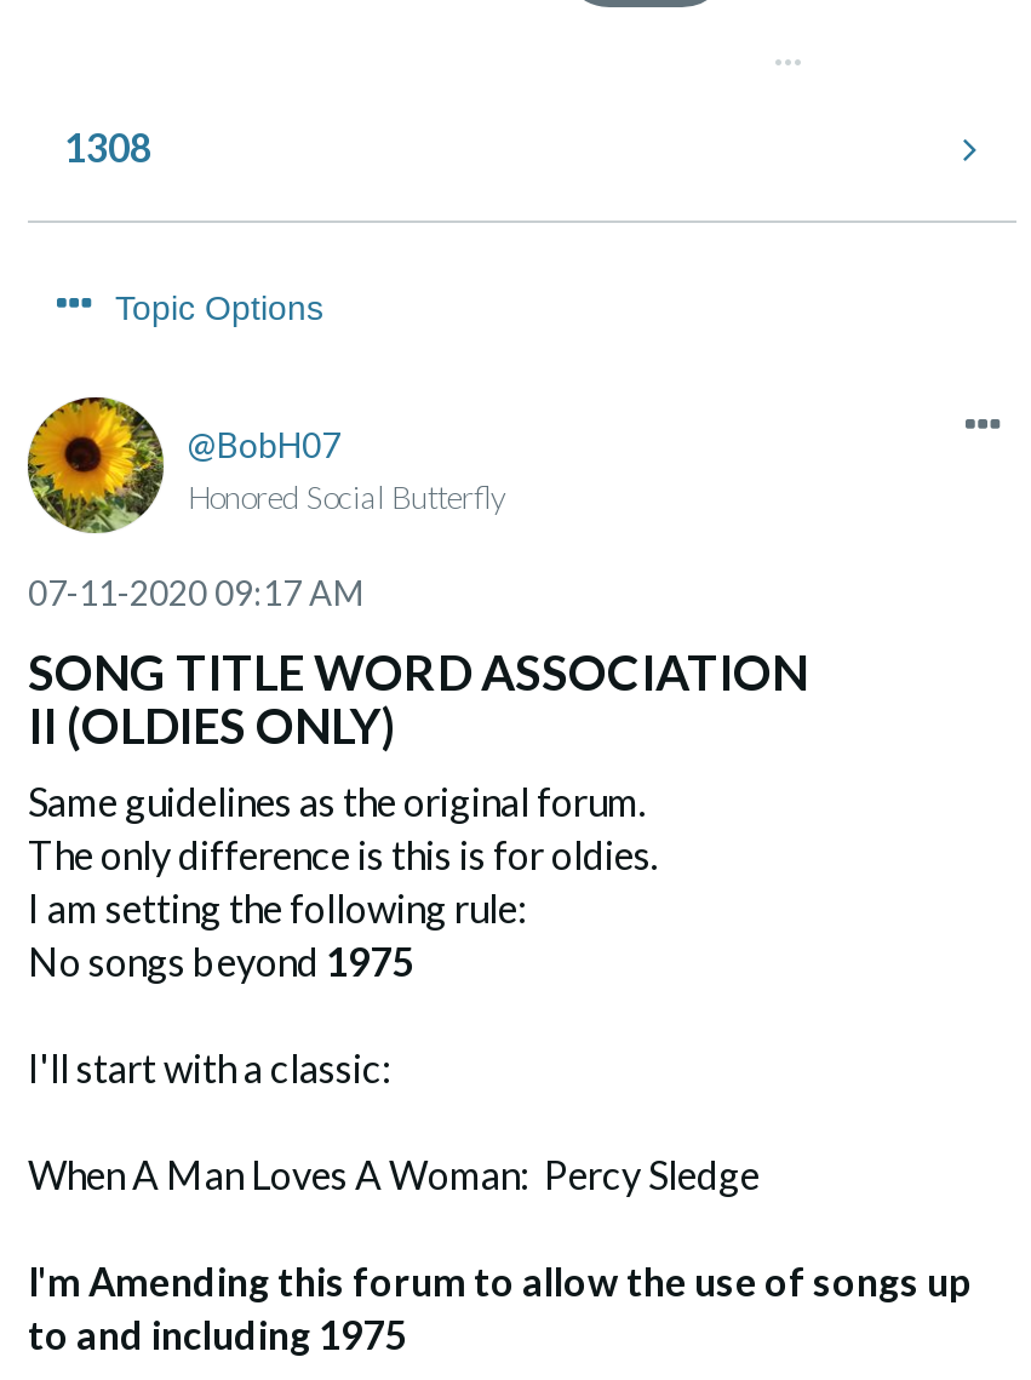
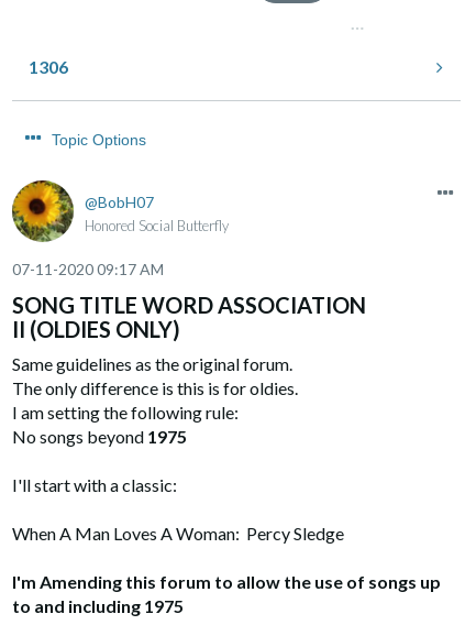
- 1308
+ 1306
